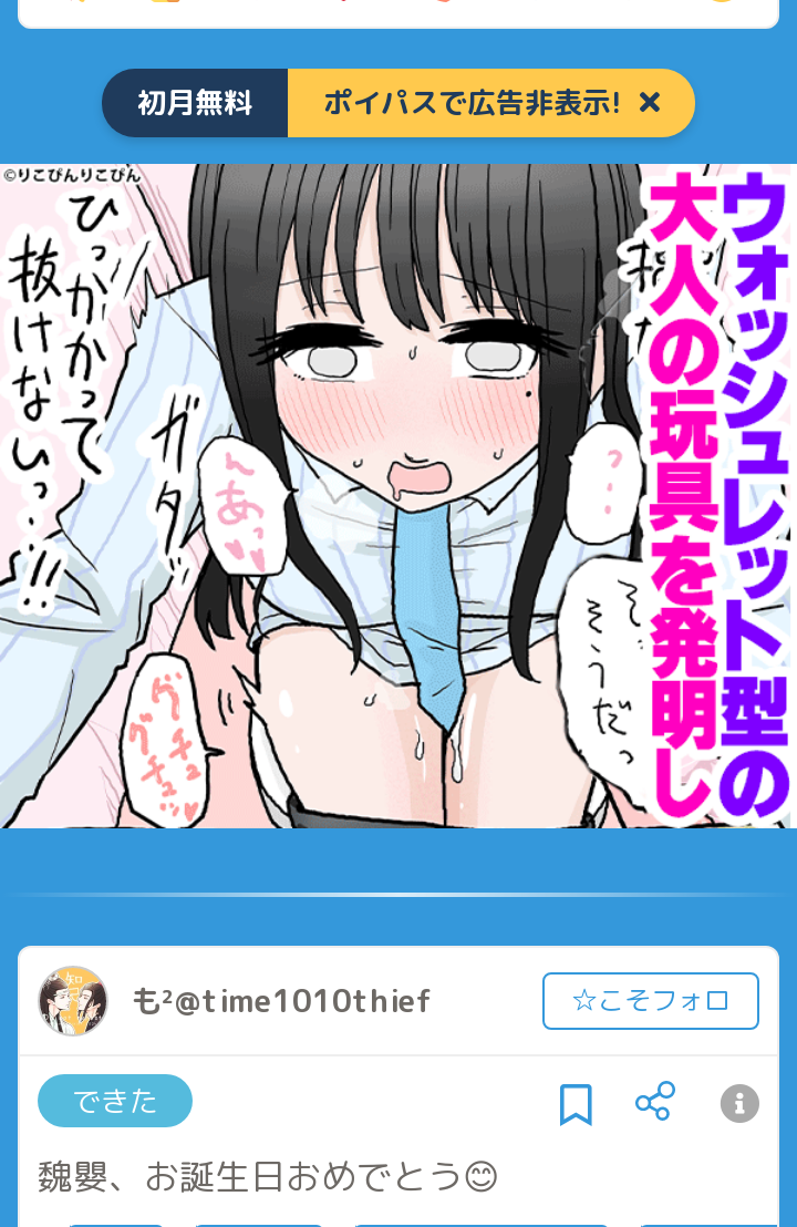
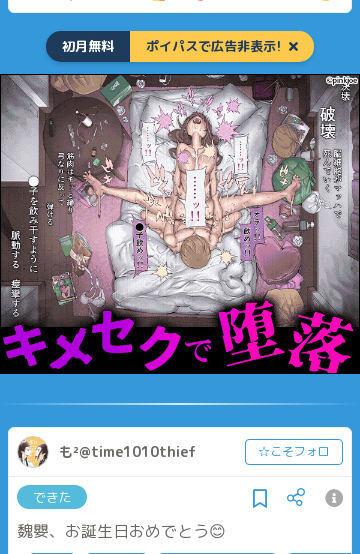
- [image]
+ [image]
